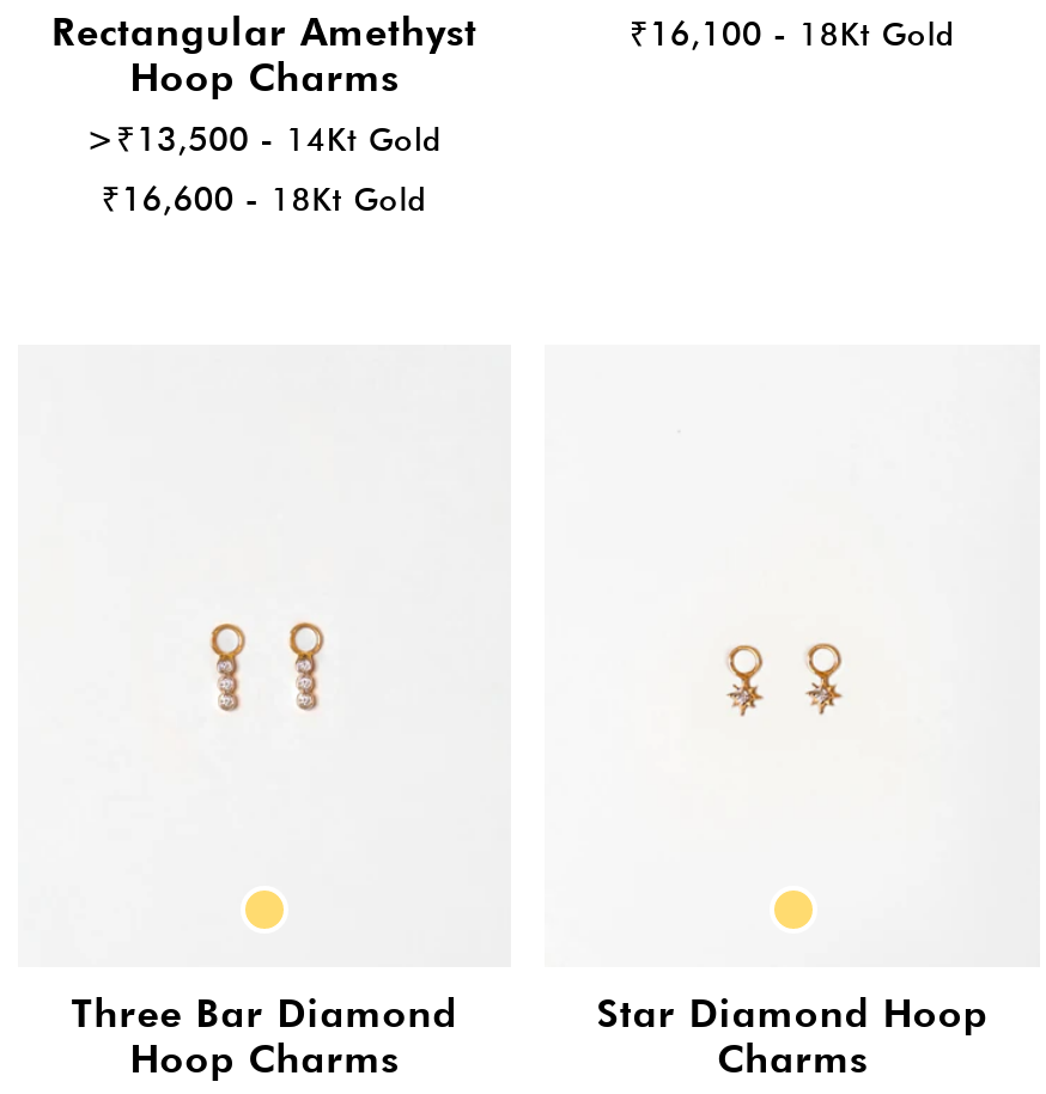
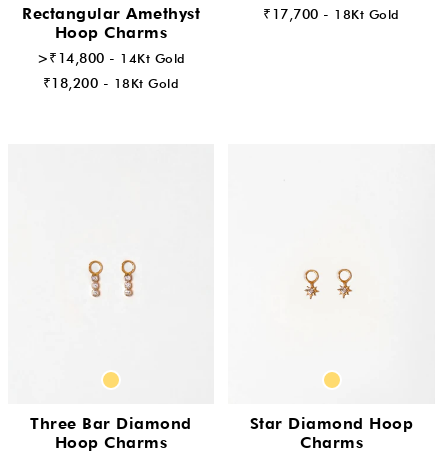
- ₹16,100 - 18Kt Gold
+ ₹17,700 - 18Kt Gold

- >₹13,500 - 14Kt Gold
+ >₹14,800 - 14Kt Gold

- ₹16,600 - 18Kt Gold
+ ₹18,200 - 18Kt Gold
